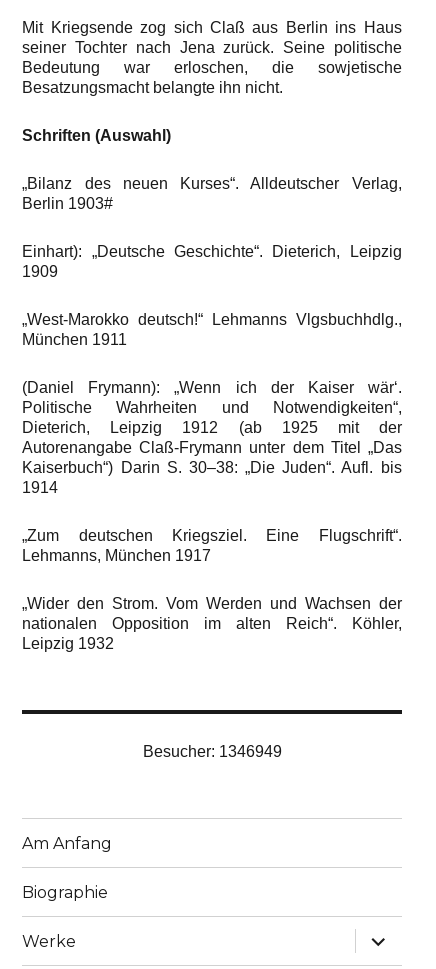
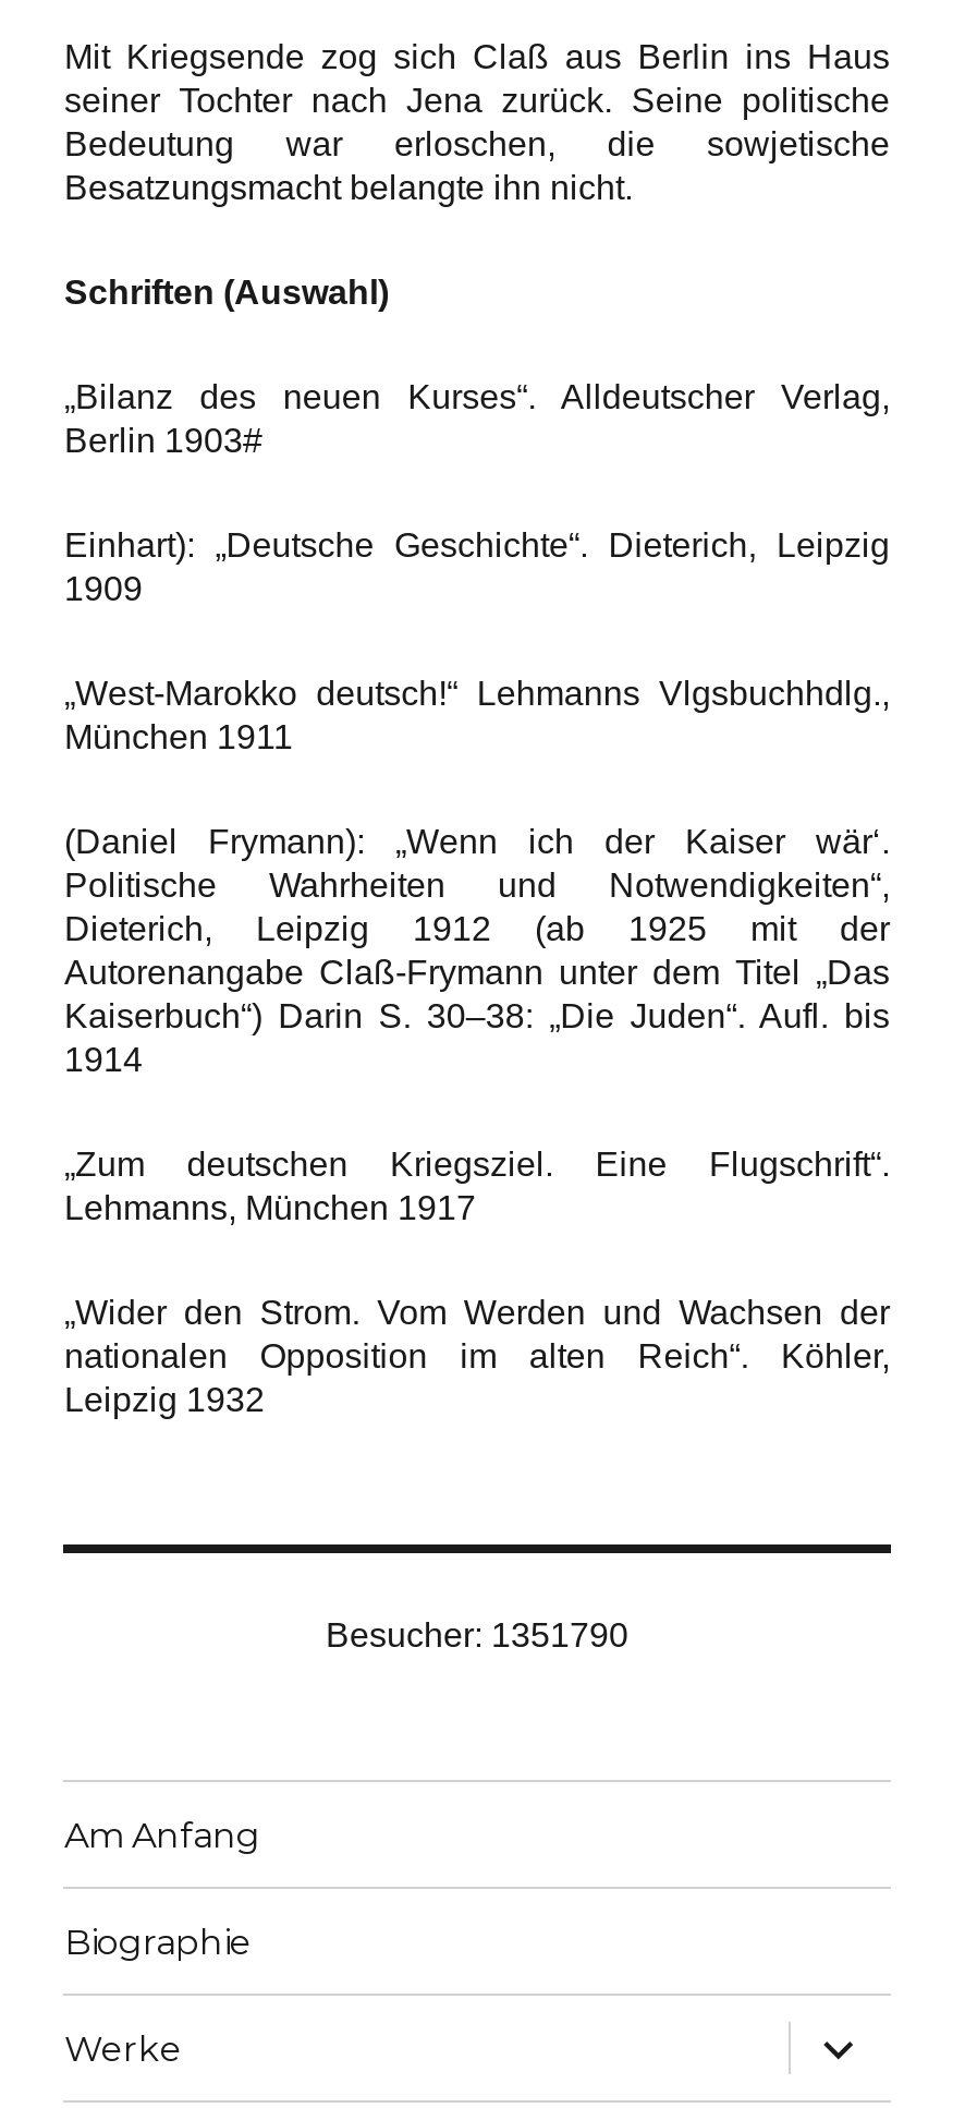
- Besucher: 1346949
+ Besucher: 1351790
